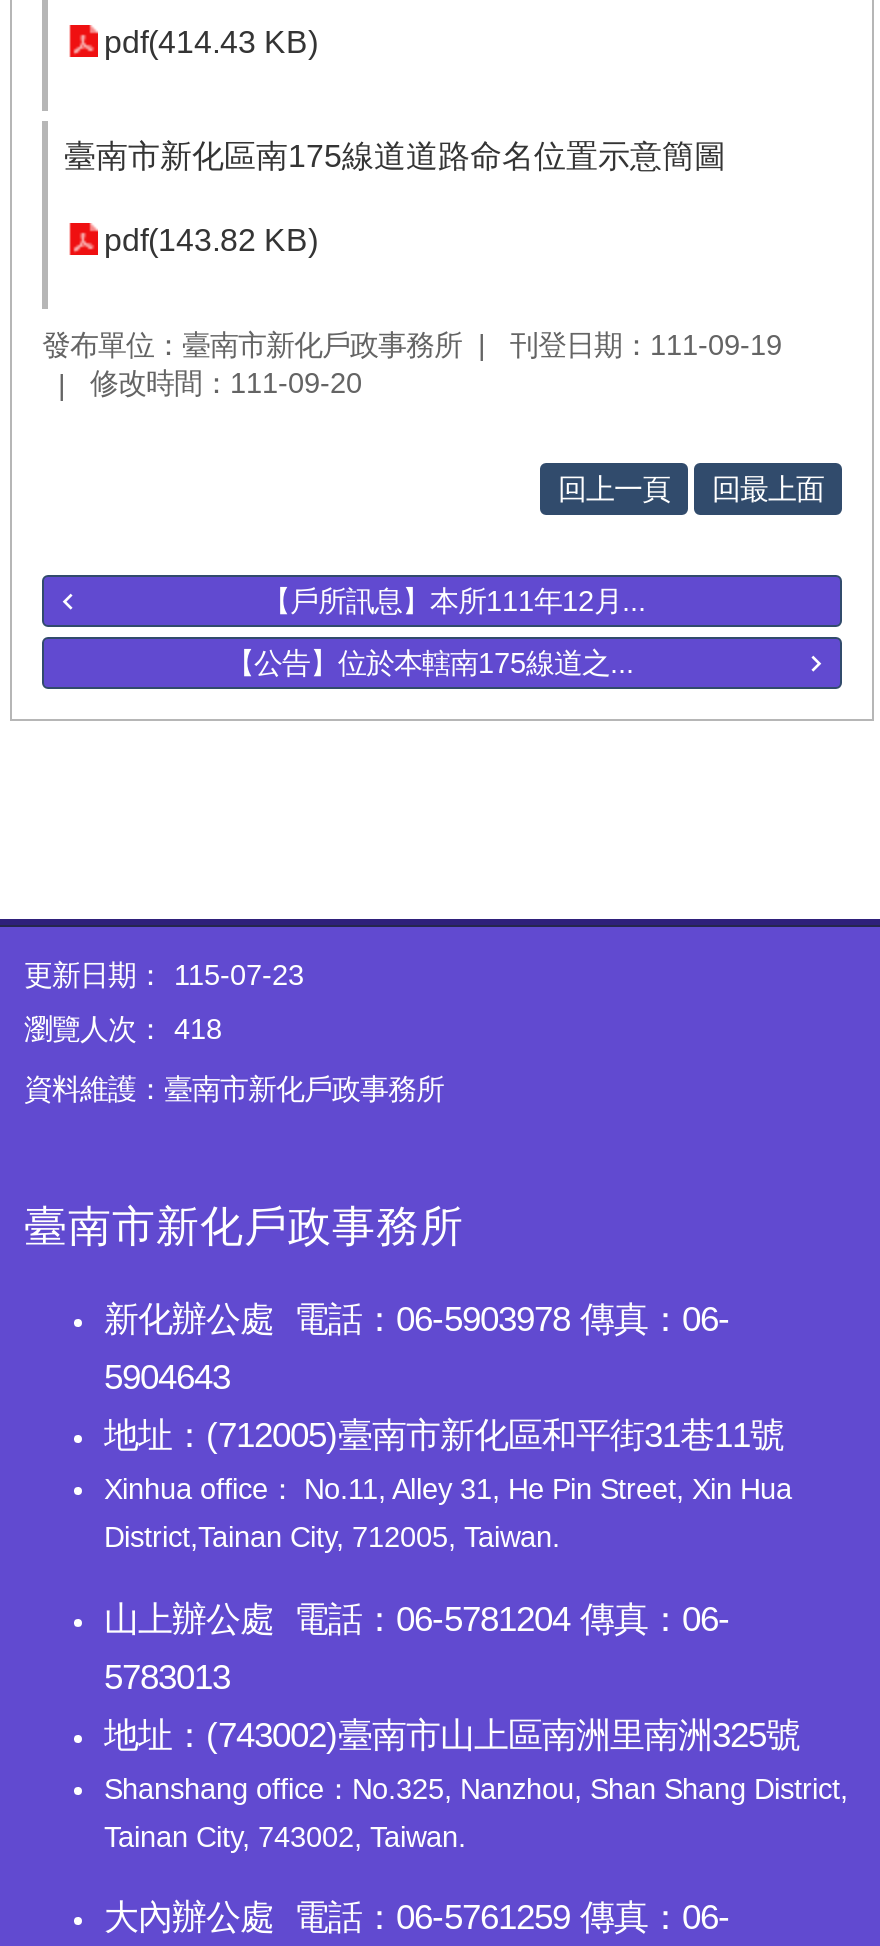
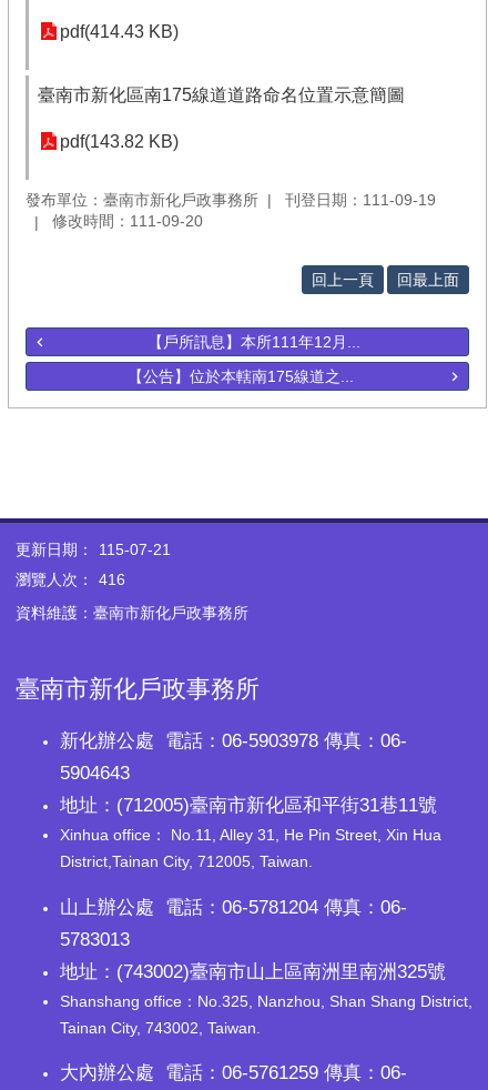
- 更新日期： 115-07-23
+ 更新日期： 115-07-21

- 瀏覽人次： 418
+ 瀏覽人次： 416
